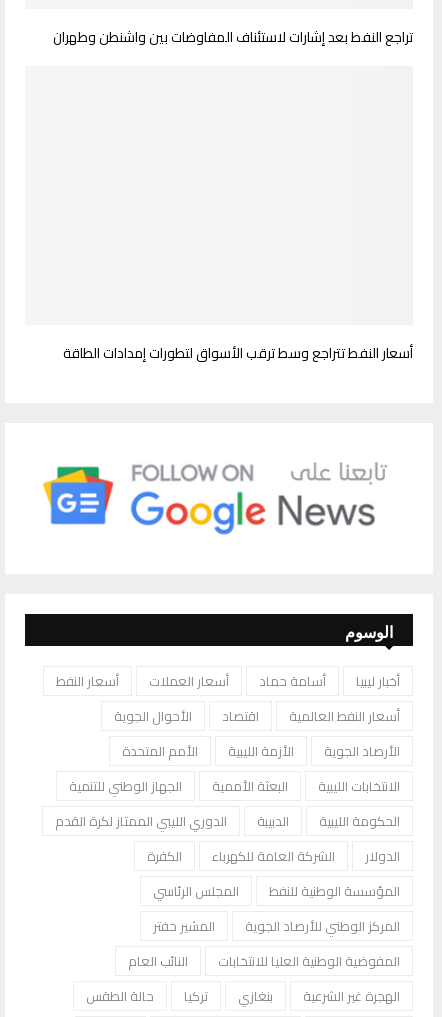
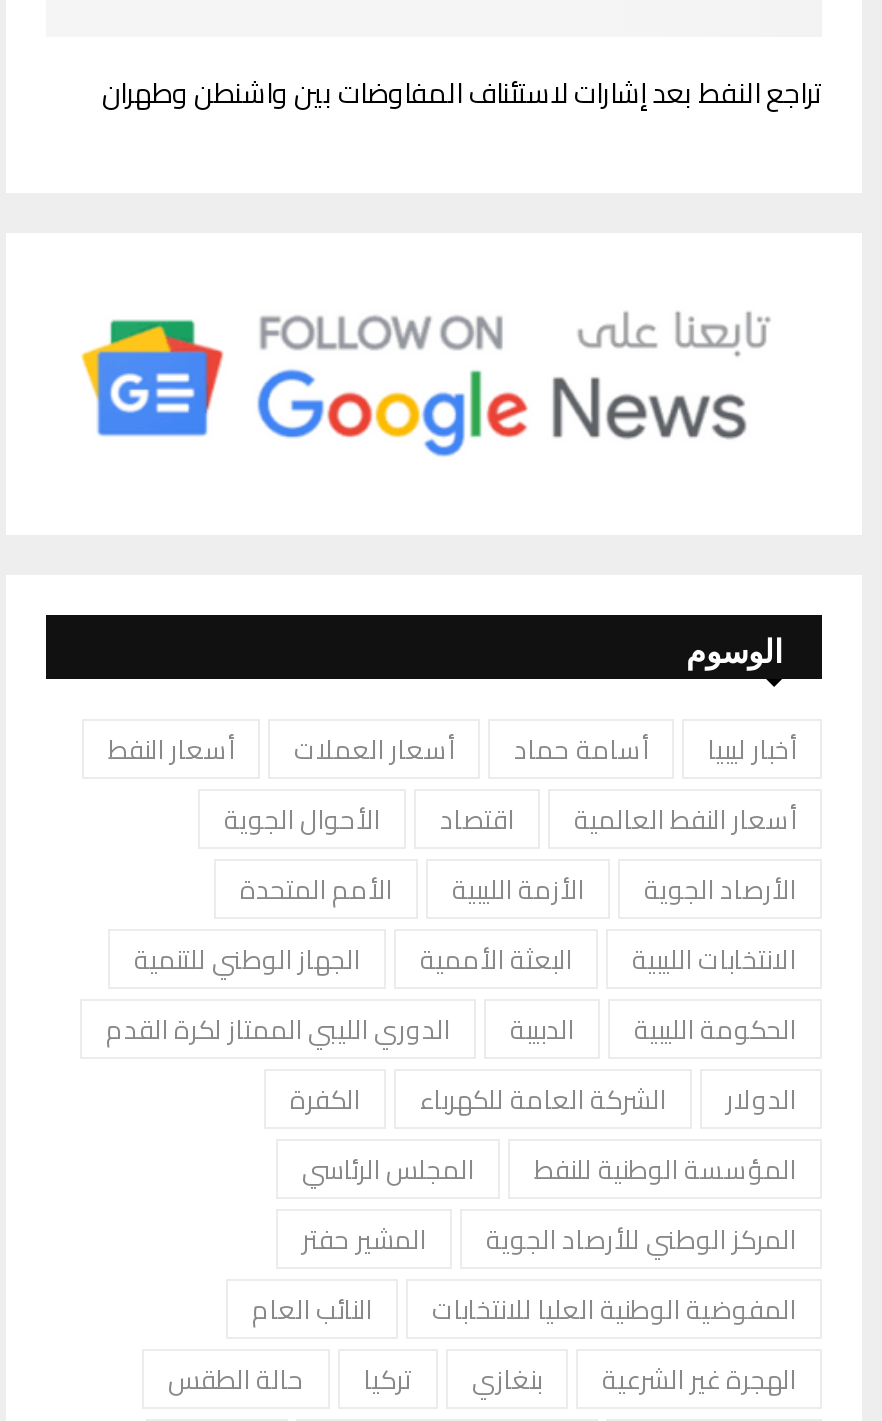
- أسعار النفط تتراجع وسط ترقب الأسواق لتطورات إمدادات الطاقة
